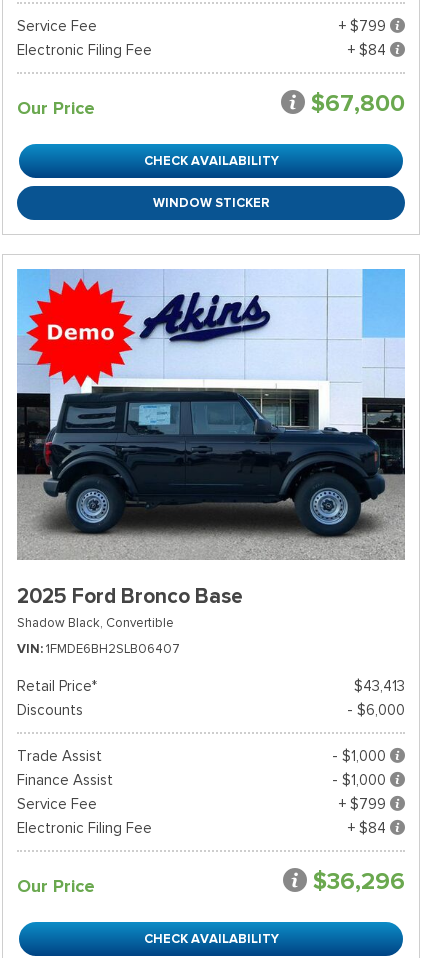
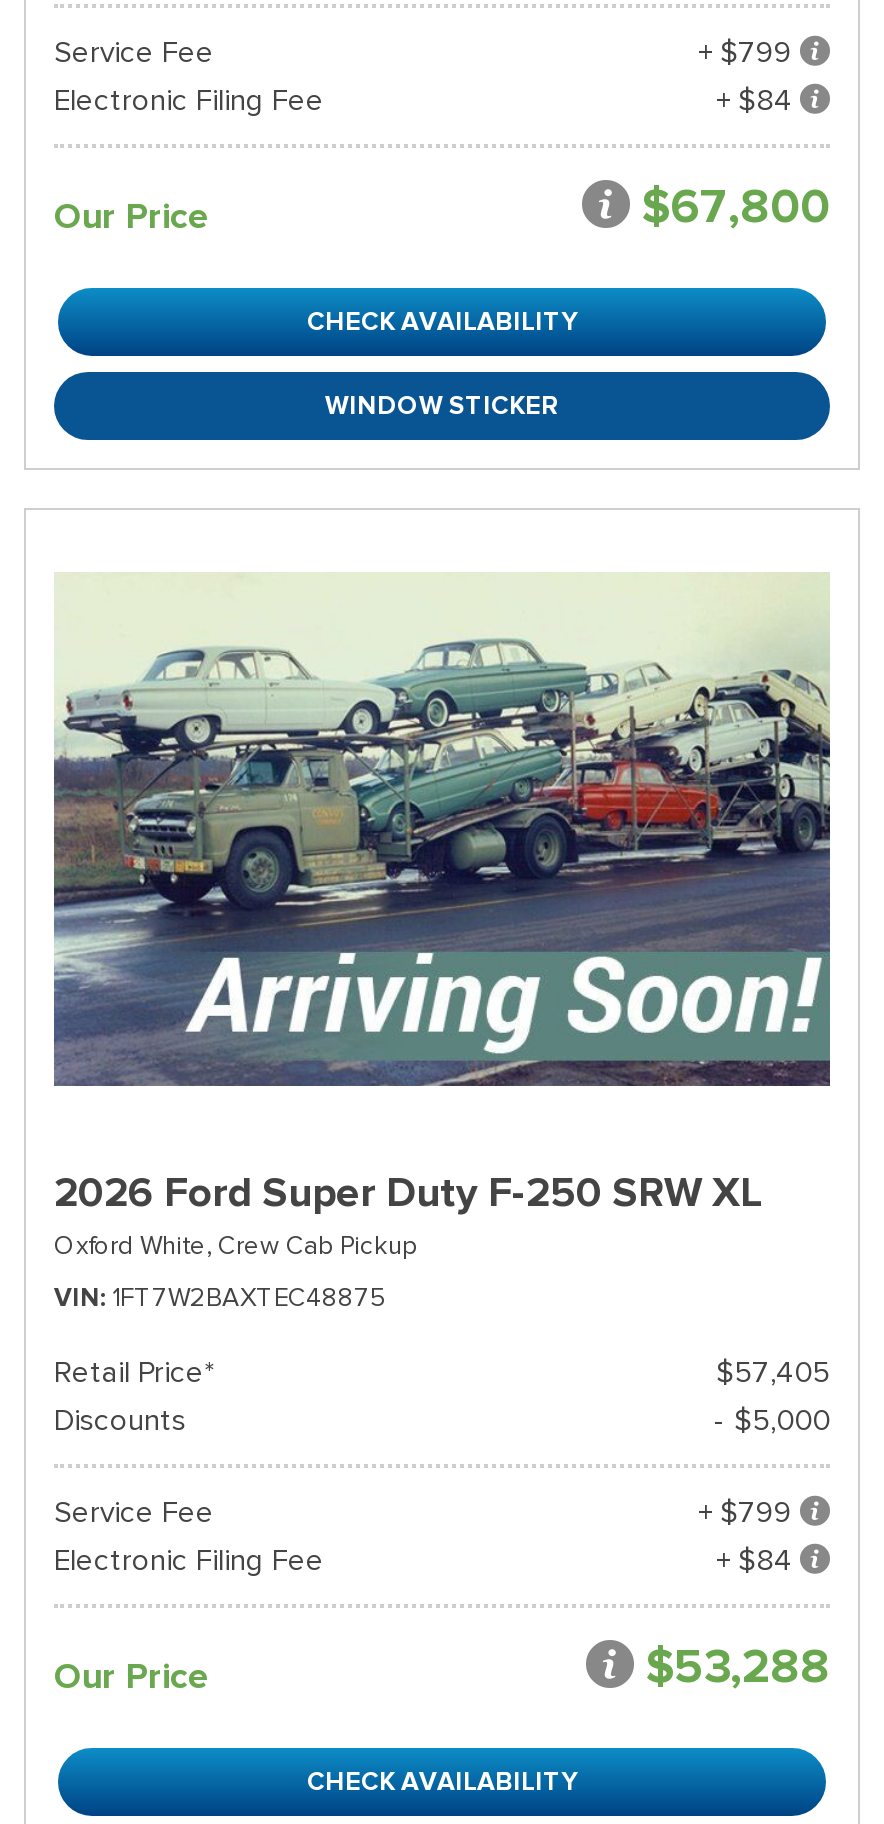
- [image]
- 2025 Ford Bronco Base
- Shadow Black, Convertible
+ [image]
+ 2026 Ford Super Duty F-250 SRW XL
+ Oxford White, Crew Cab Pickup

- VIN 1FMDE6BH2SLB06407
+ VIN 1FT7W2BAXTEC48875

- $43,413
+ $57,405

- - $6,000
- Trade Assist
- - $1,000
- Finance Assist
- - $1,000
+ - $5,000

- $36,296
+ $53,288
